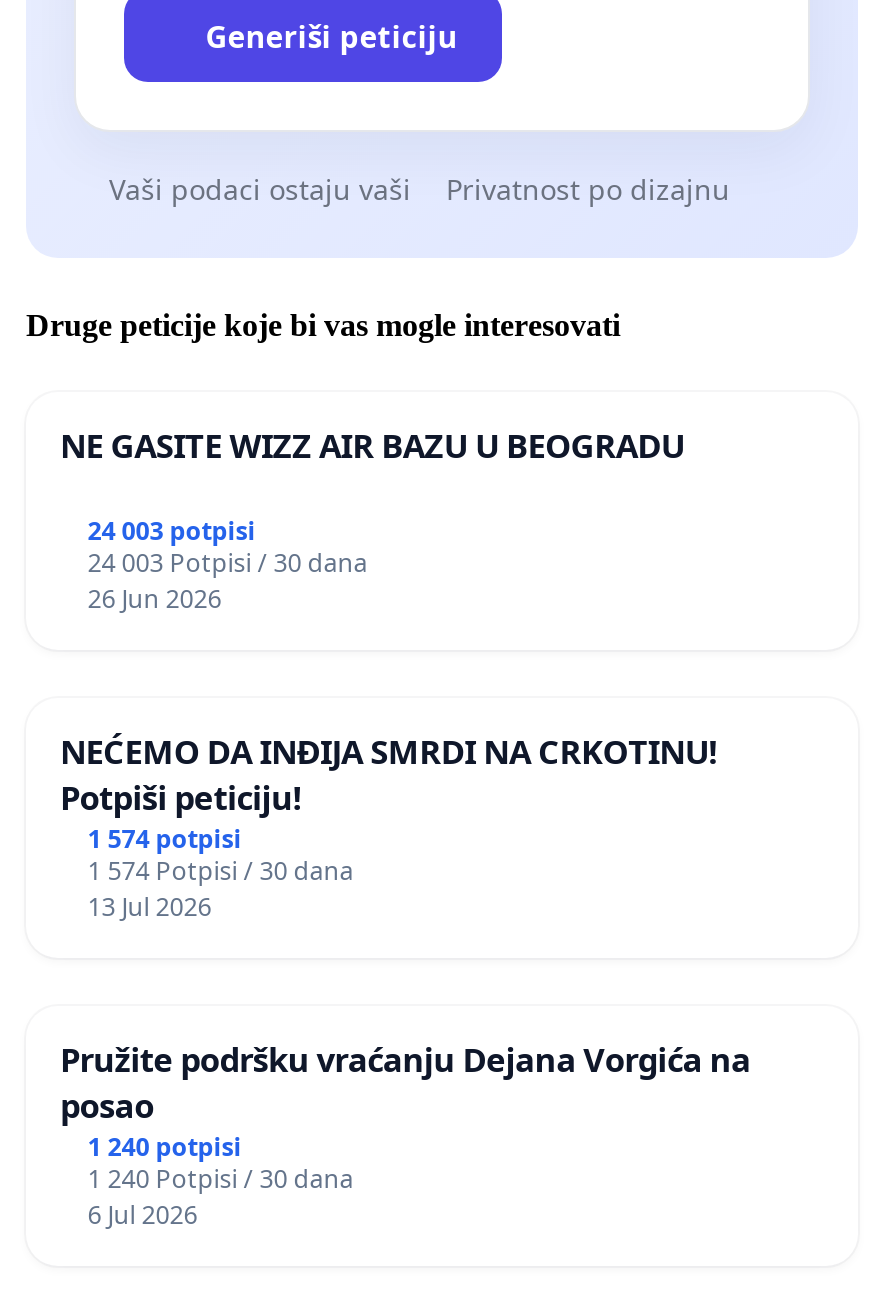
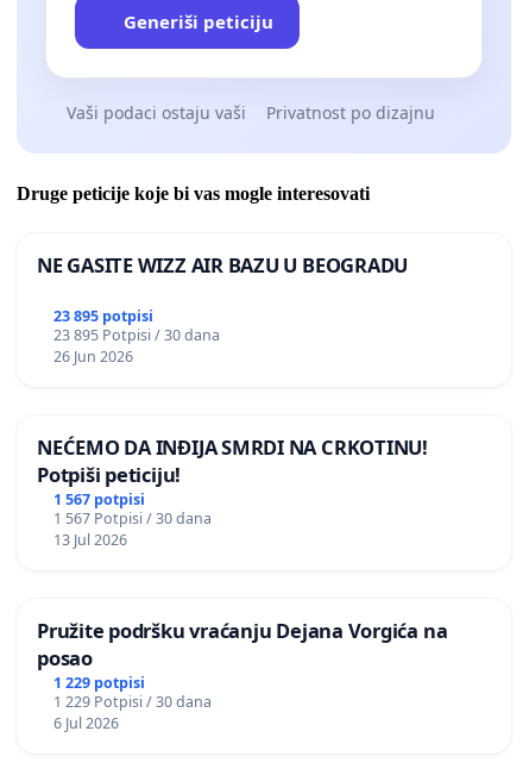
- 24 003 potpisi
+ 23 895 potpisi

- 24 003 Potpisi / 30 dana
+ 23 895 Potpisi / 30 dana

- 1 574 potpisi
+ 1 567 potpisi

- 1 574 Potpisi / 30 dana
+ 1 567 Potpisi / 30 dana

- 1 240 potpisi
+ 1 229 potpisi

- 1 240 Potpisi / 30 dana
+ 1 229 Potpisi / 30 dana
